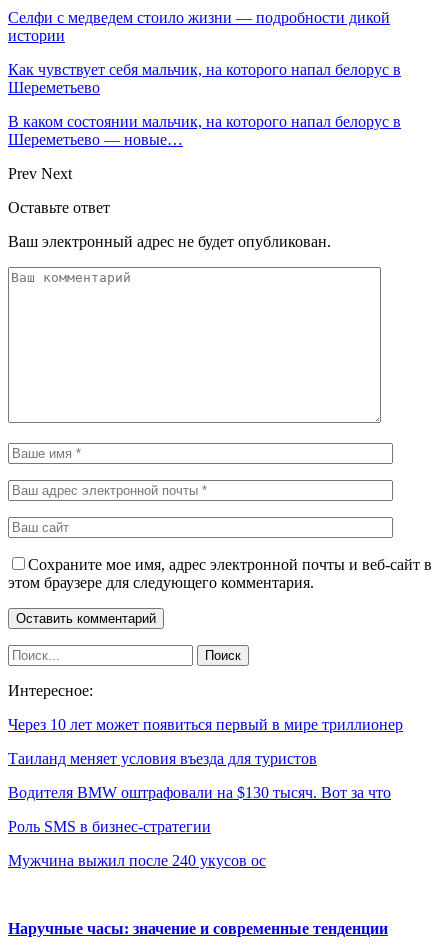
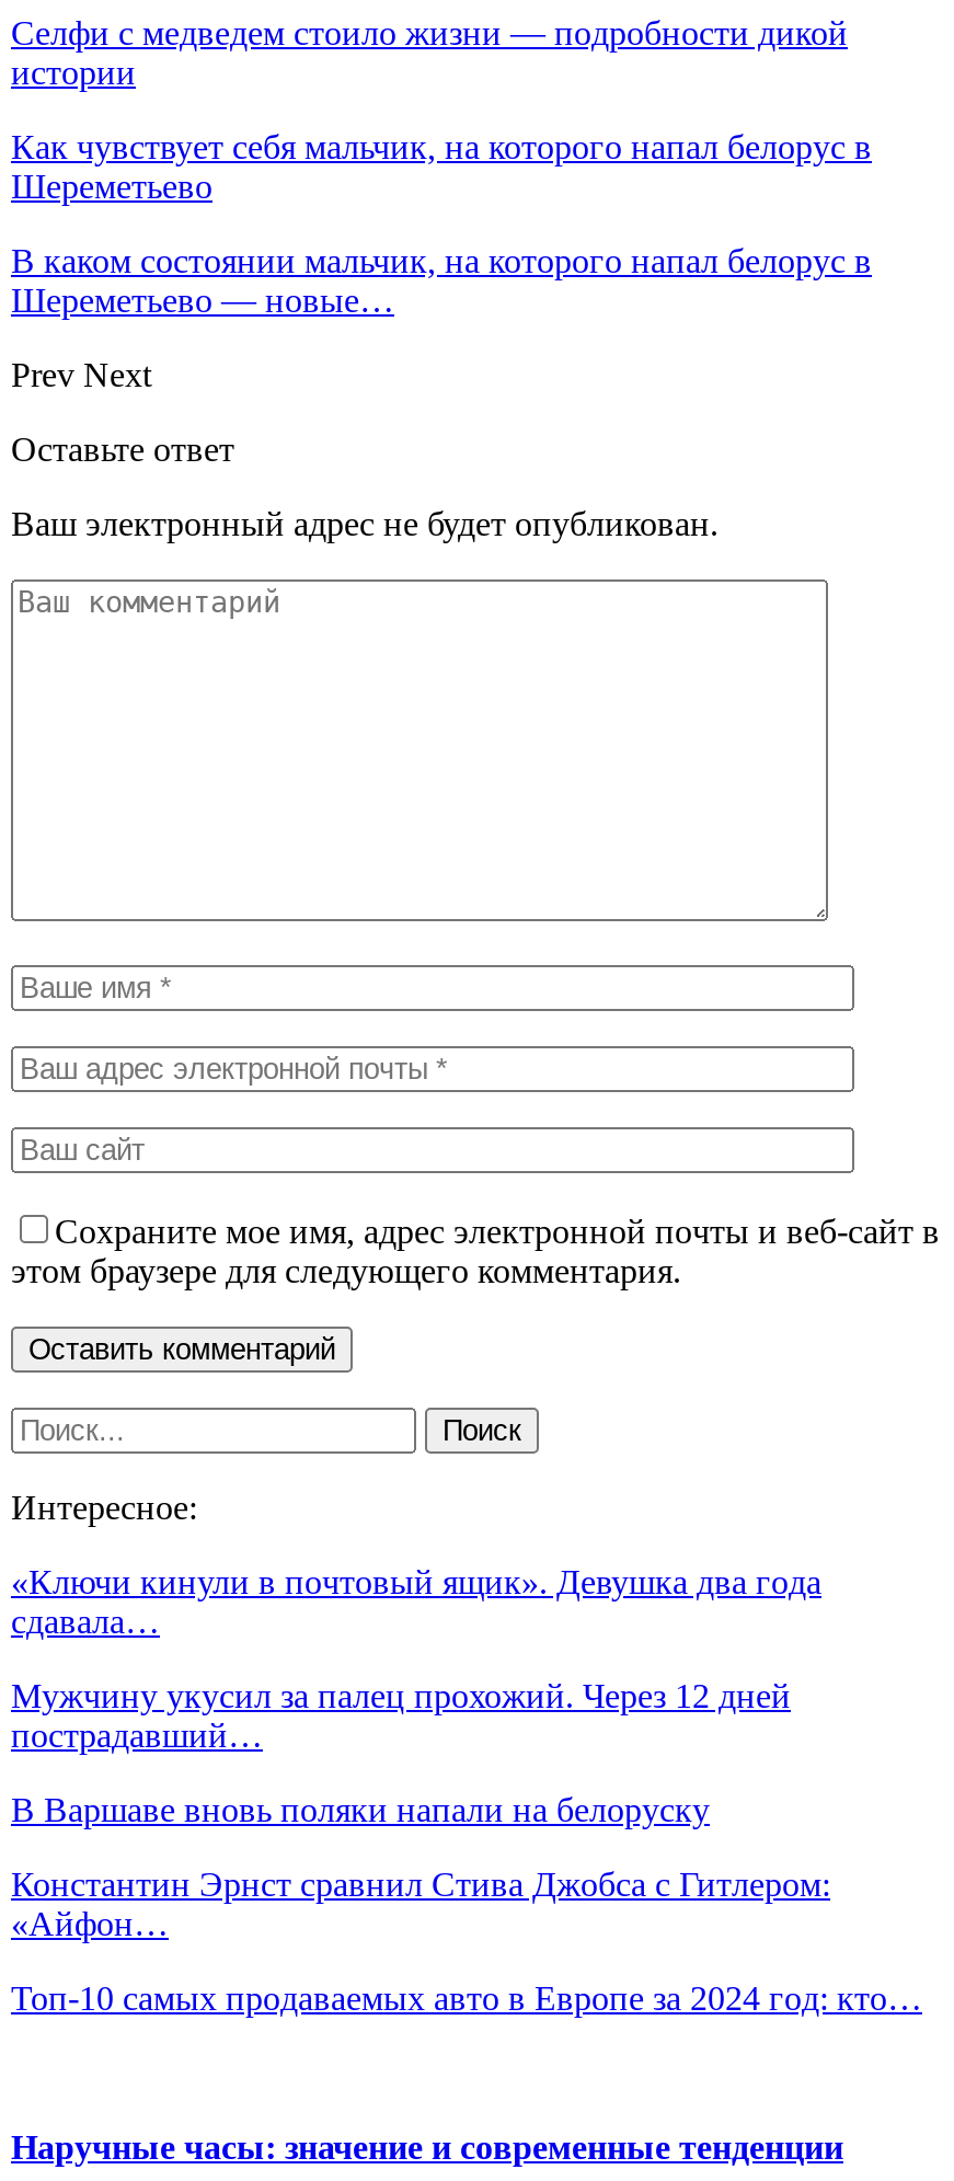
- Через 10 лет может появиться первый в мире триллионер
+ «Ключи кинули в почтовый ящик». Девушка два года
+ сдавала…

- Таиланд меняет условия въезда для туристов
+ Мужчину укусил за палец прохожий. Через 12 дней
+ пострадавший…

- Водителя BMW оштрафовали на $130 тысяч. Вот за что
+ В Варшаве вновь поляки напали на белоруску

- Роль SMS в бизнес-стратегии
+ Константин Эрнст сравнил Стива Джобса с Гитлером:
+ «Айфон…

- Мужчина выжил после 240 укусов ос
+ Топ-10 самых продаваемых авто в Европе за 2024 год: кто…
